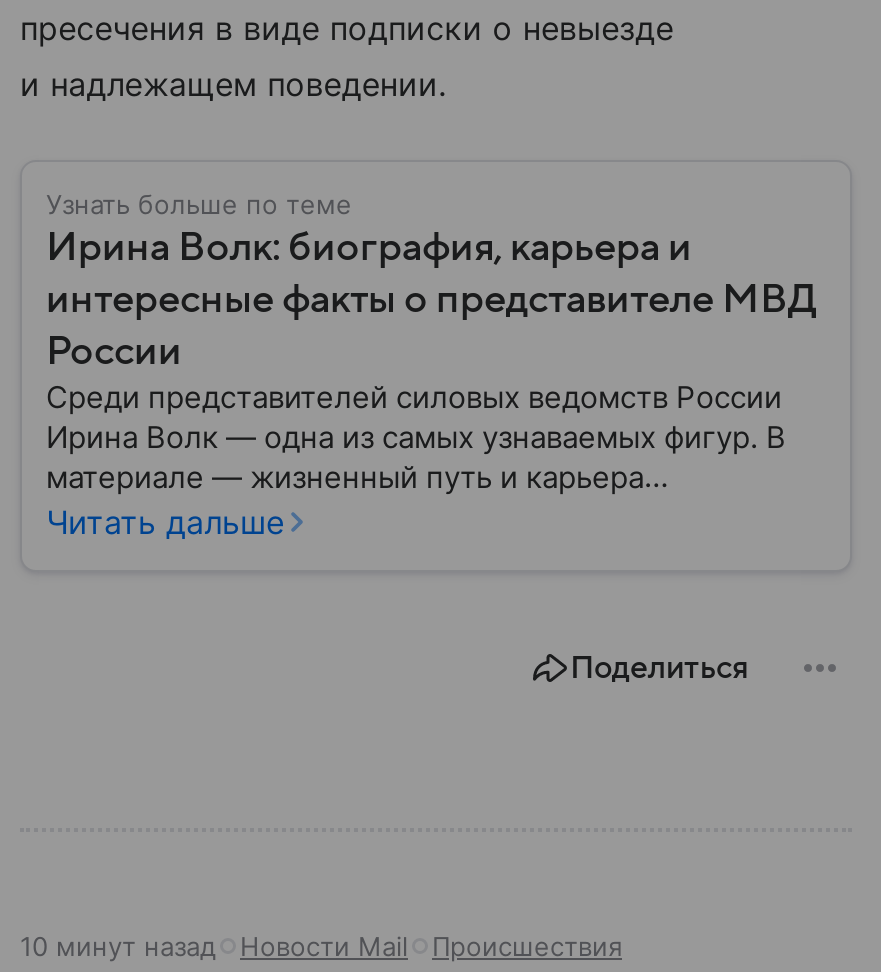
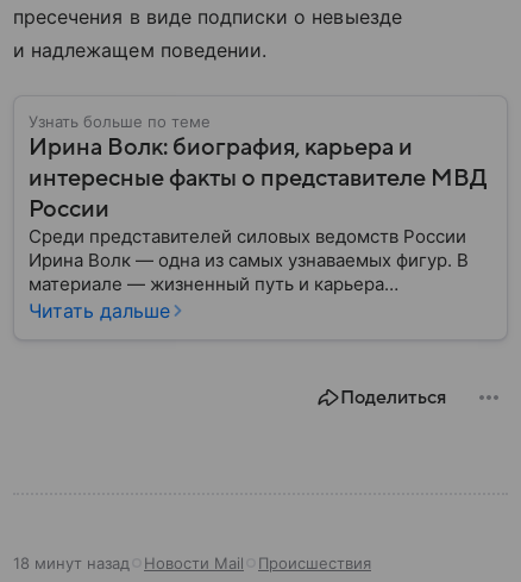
- 10 минут назад Новости Mail Происшествия
+ 18 минут назад Новости Mail Происшествия
